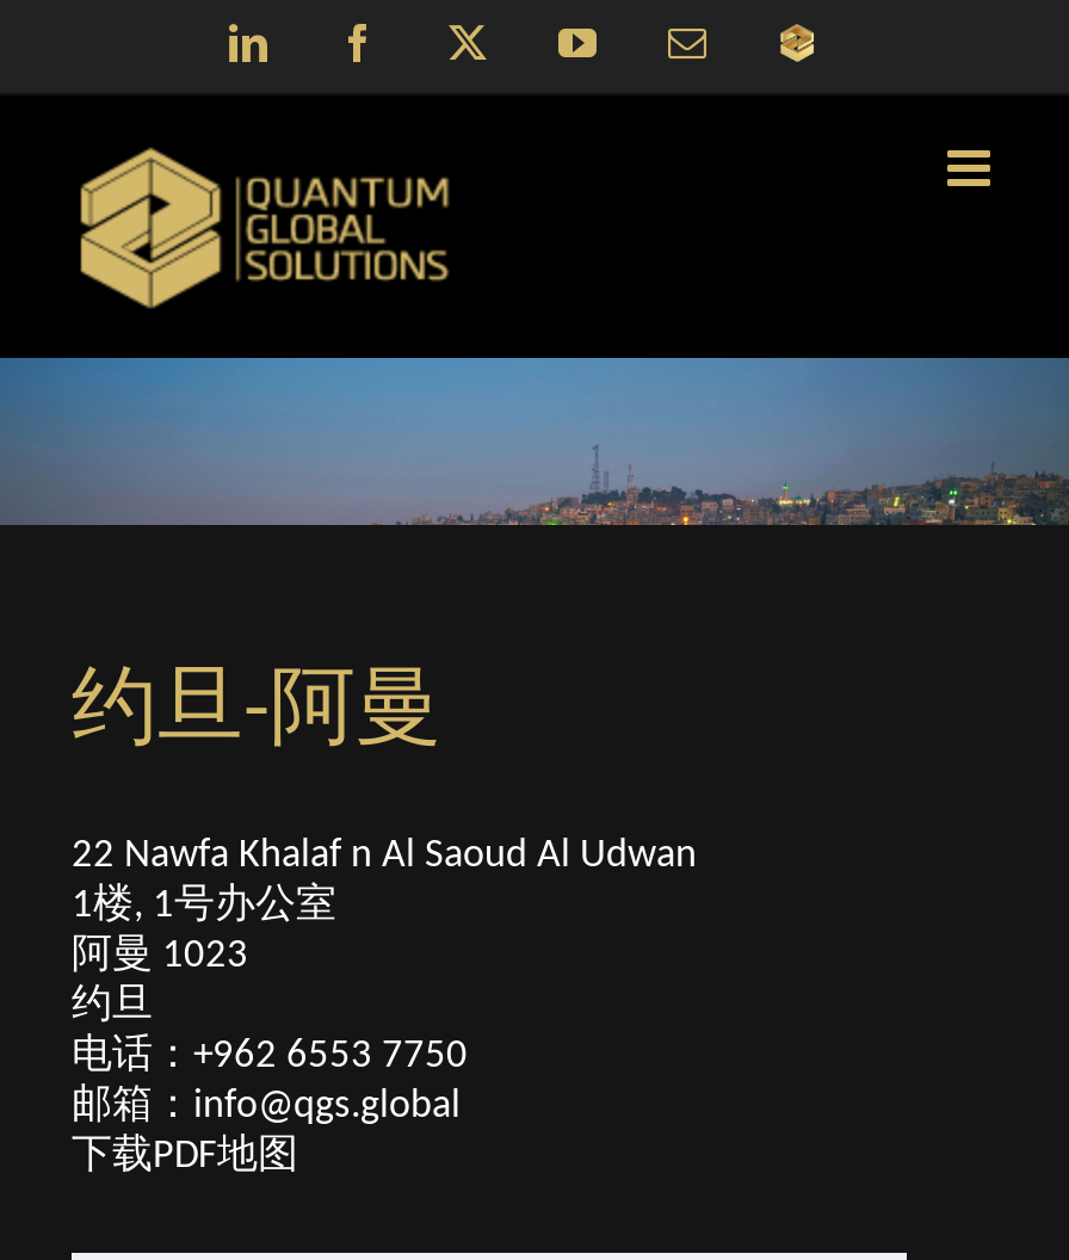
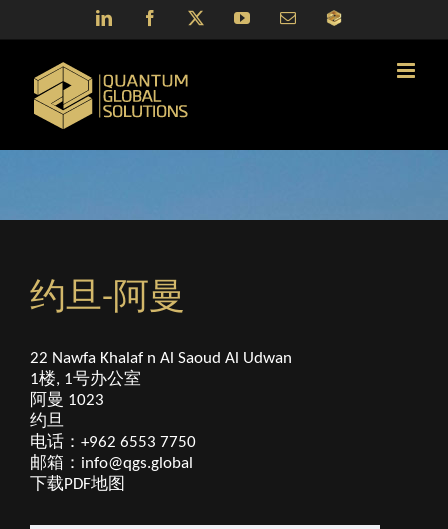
- [image]
